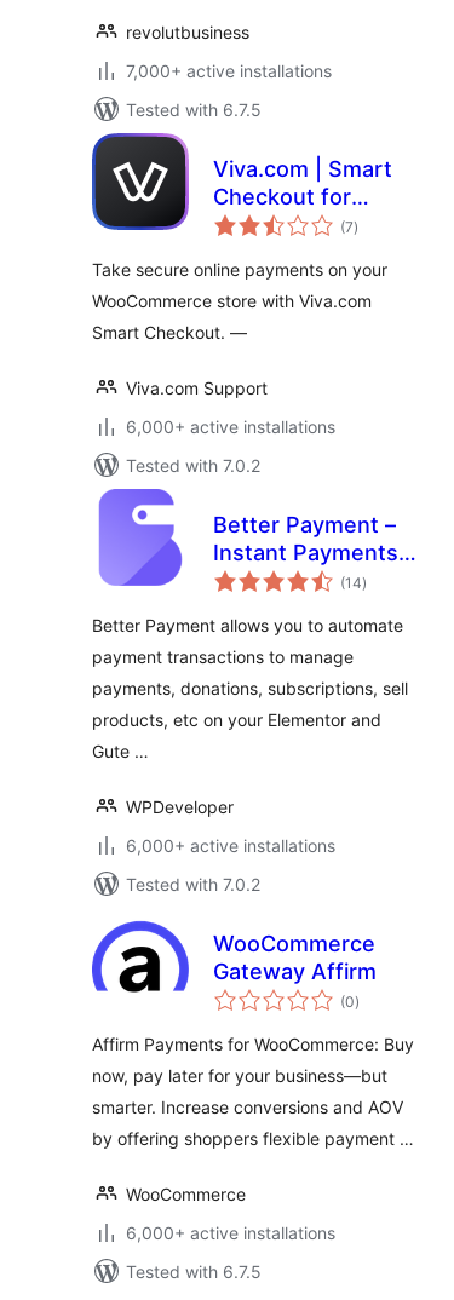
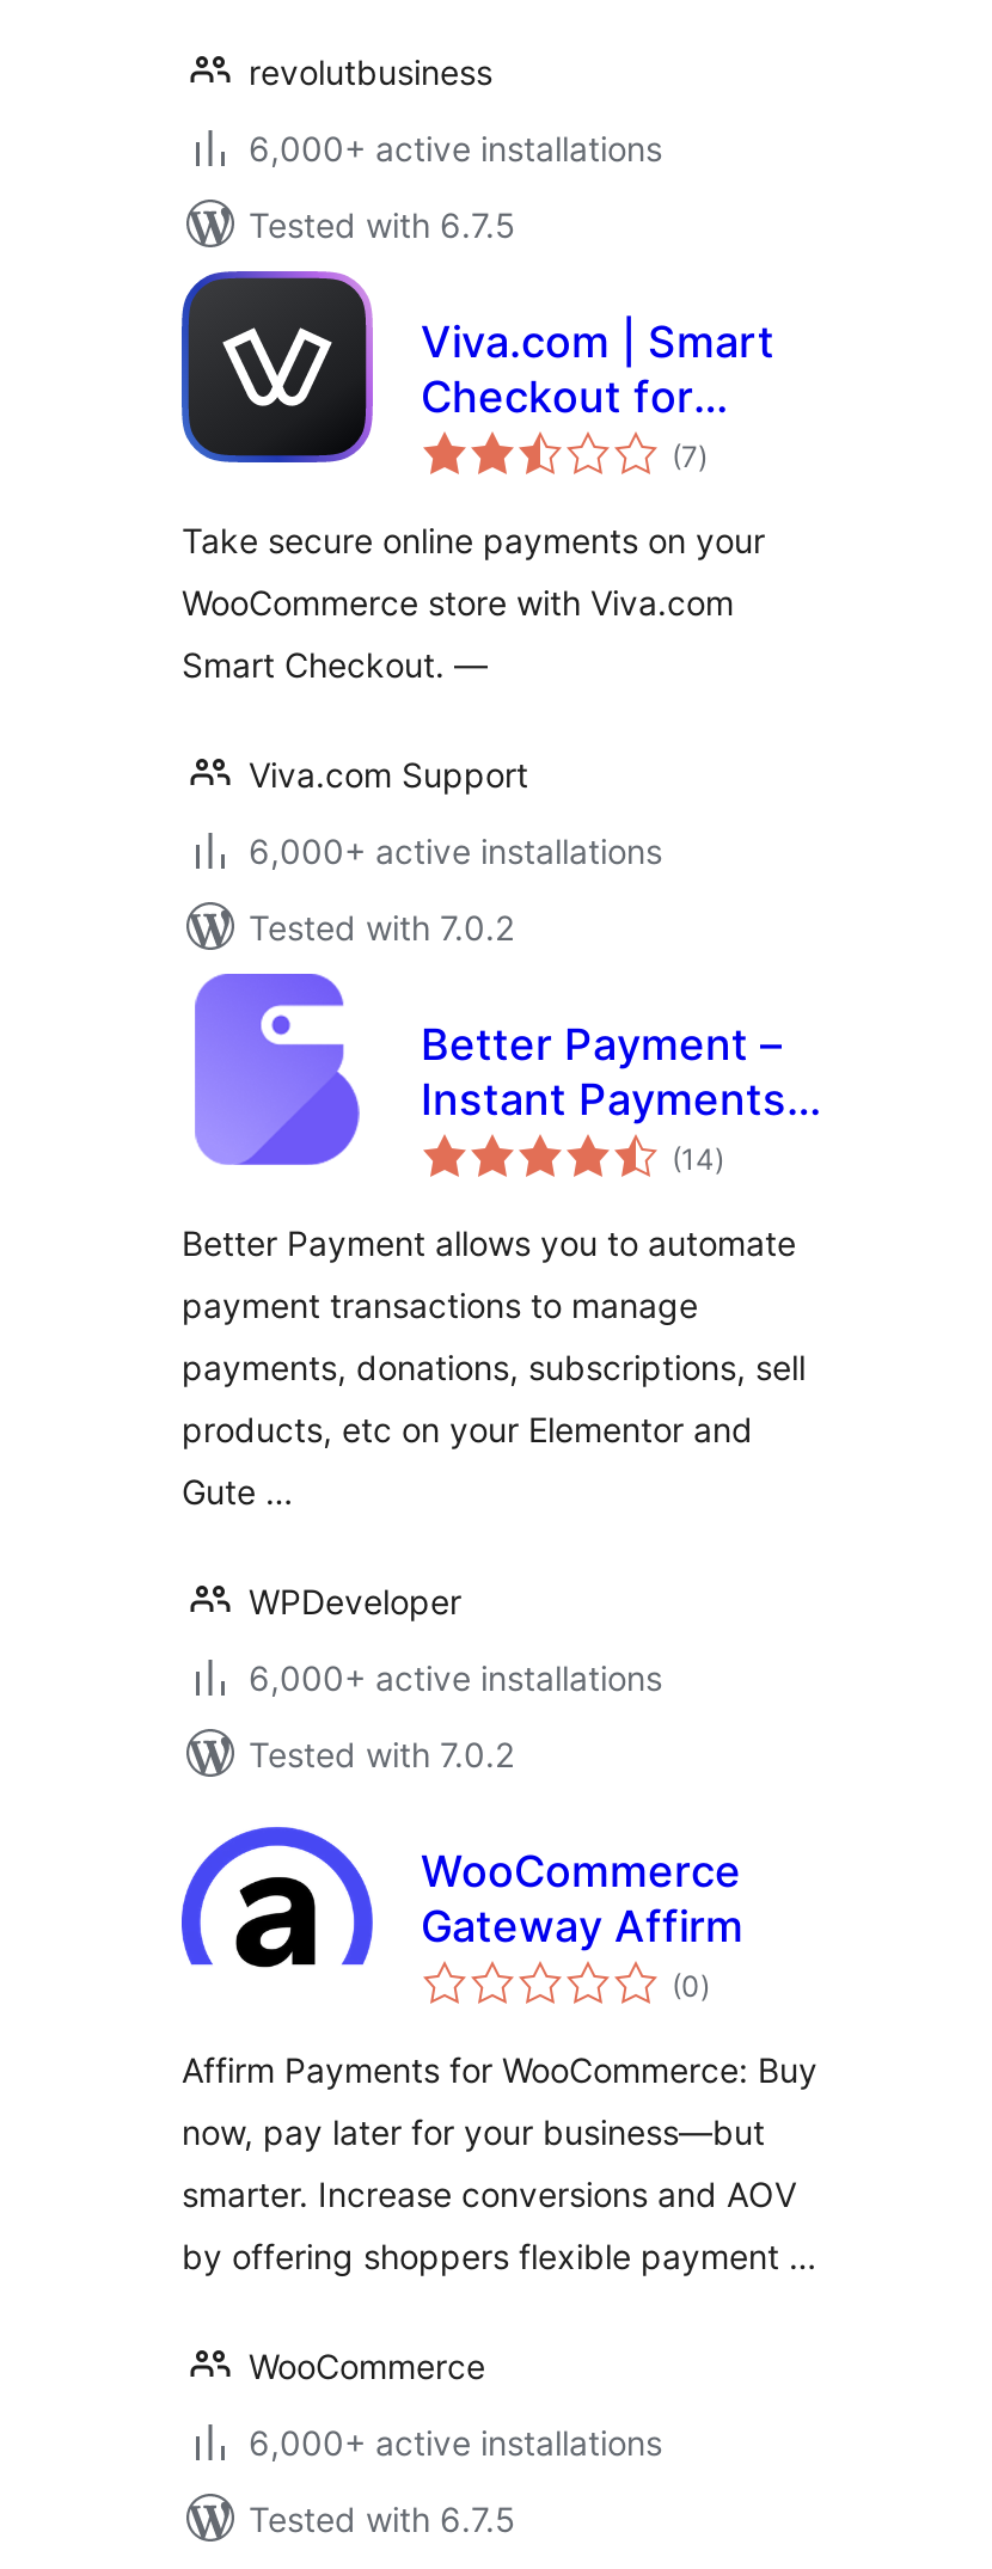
- 7,000+ active installations
+ 6,000+ active installations
